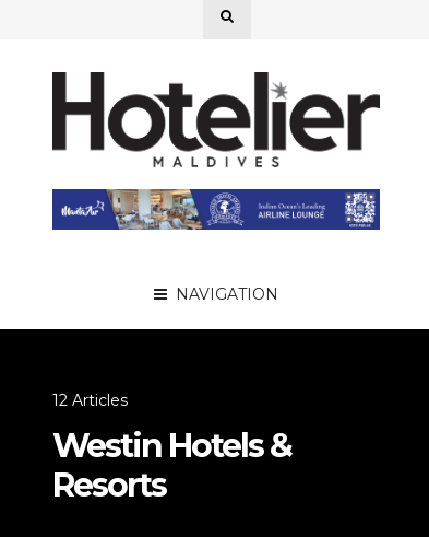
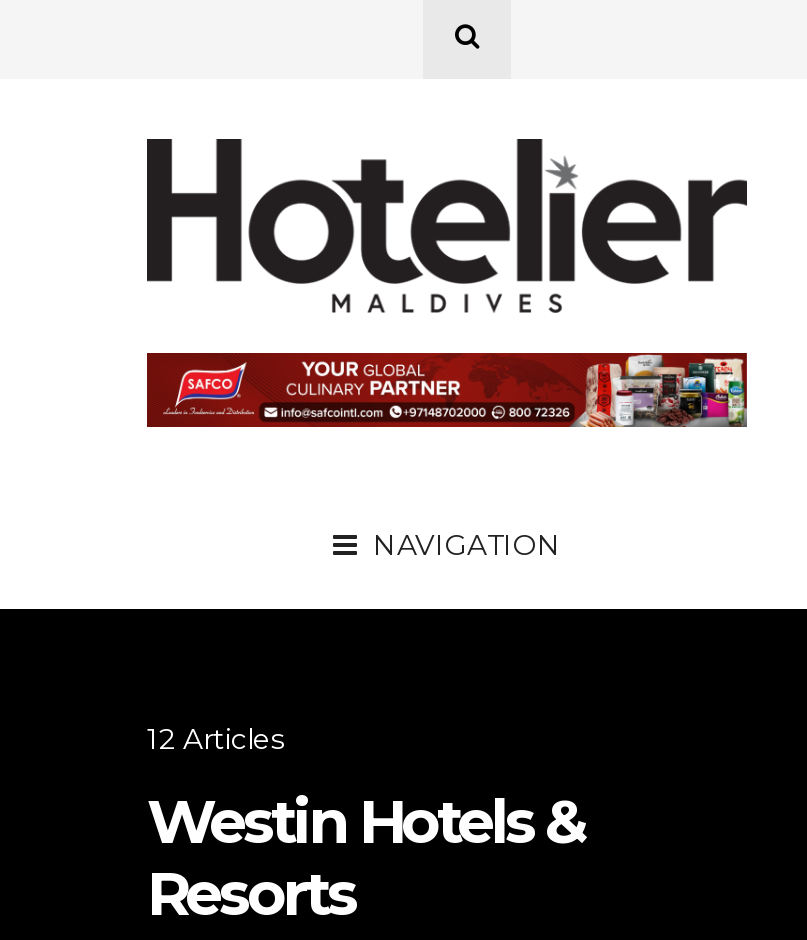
- [image]
+ [image]
